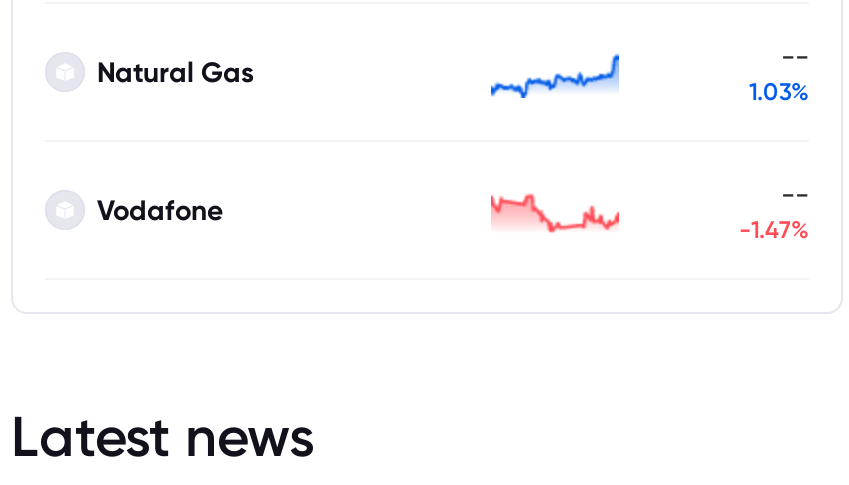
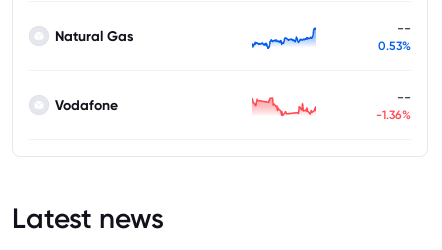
- 1.03%
+ 0.53%

- -1.47%
+ -1.36%
